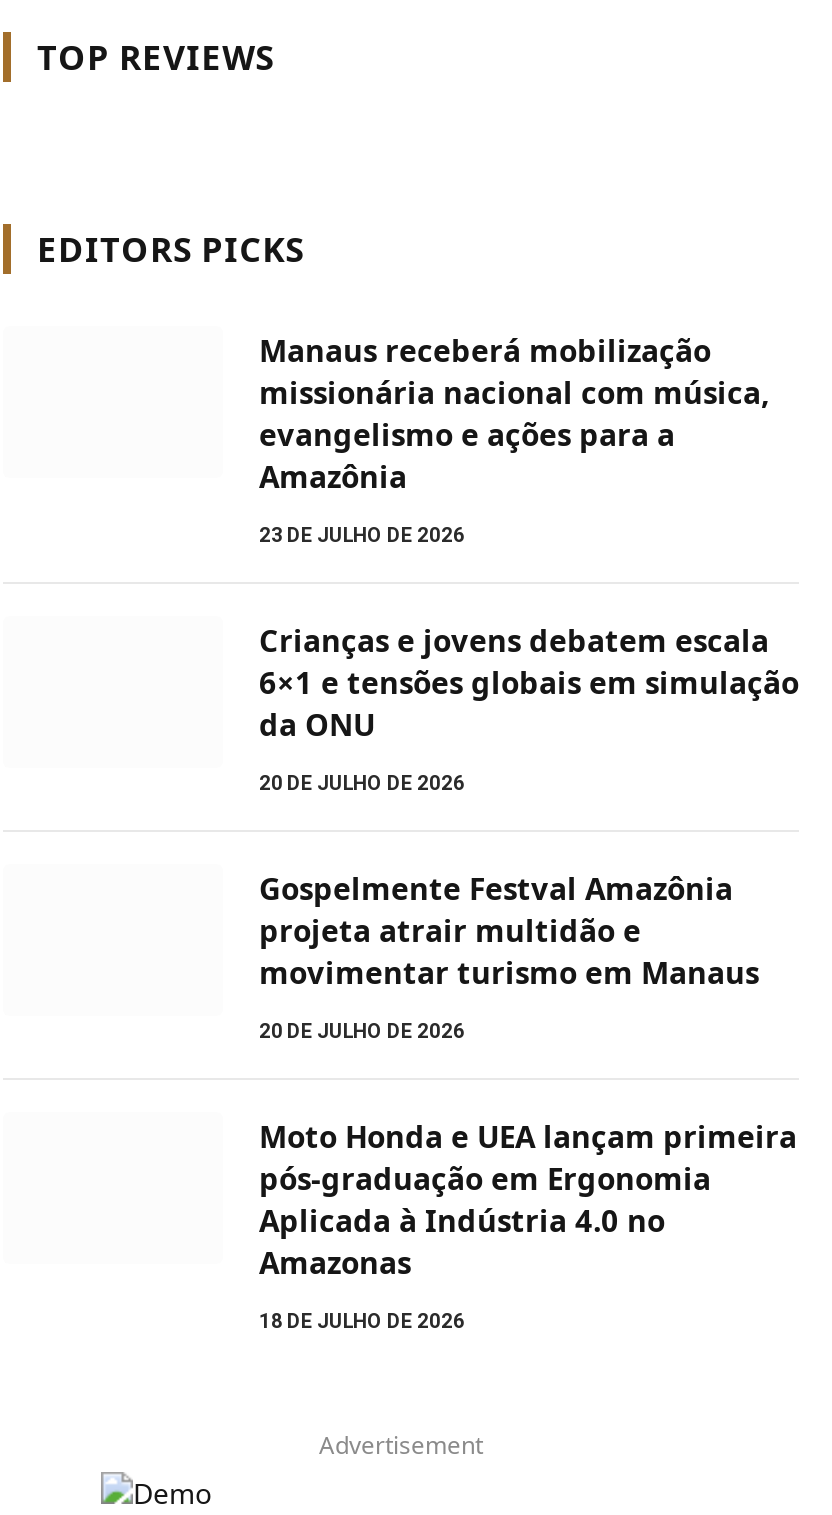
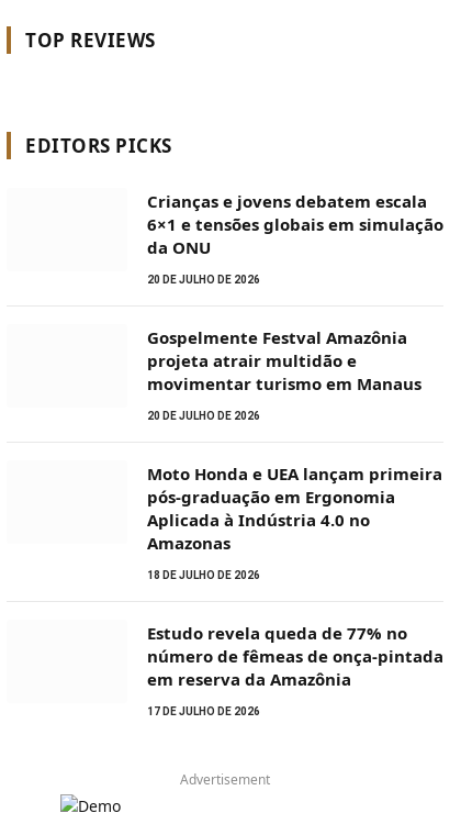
- Manaus receberá mobilização
- missionária nacional com música,
- evangelismo e ações para a
- Amazônia
- 23 DE JULHO DE 2026

moved up: Crianças e jovens debatem escala | 6×1 e tensões globais em simulação | da ONU | ... | Amazonas | 18 DE JULHO DE 2026

+ Estudo revela queda de 77% no
+ número de fêmeas de onça-pintada
+ em reserva da Amazônia
+ 17 DE JULHO DE 2026
